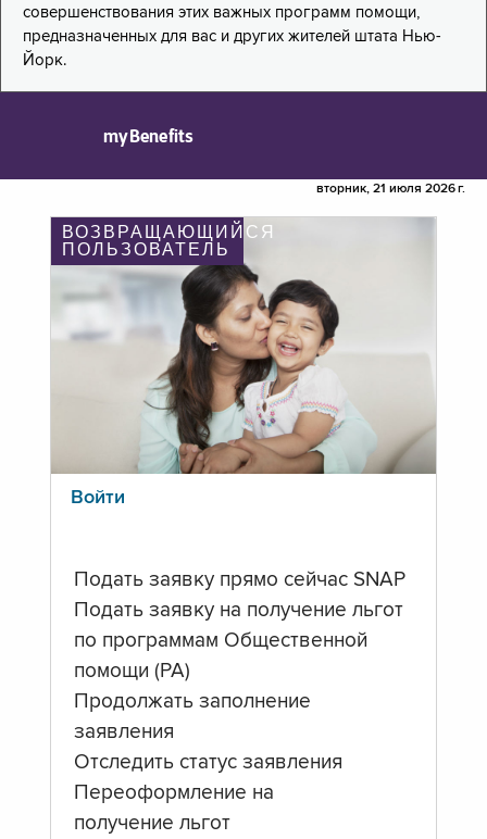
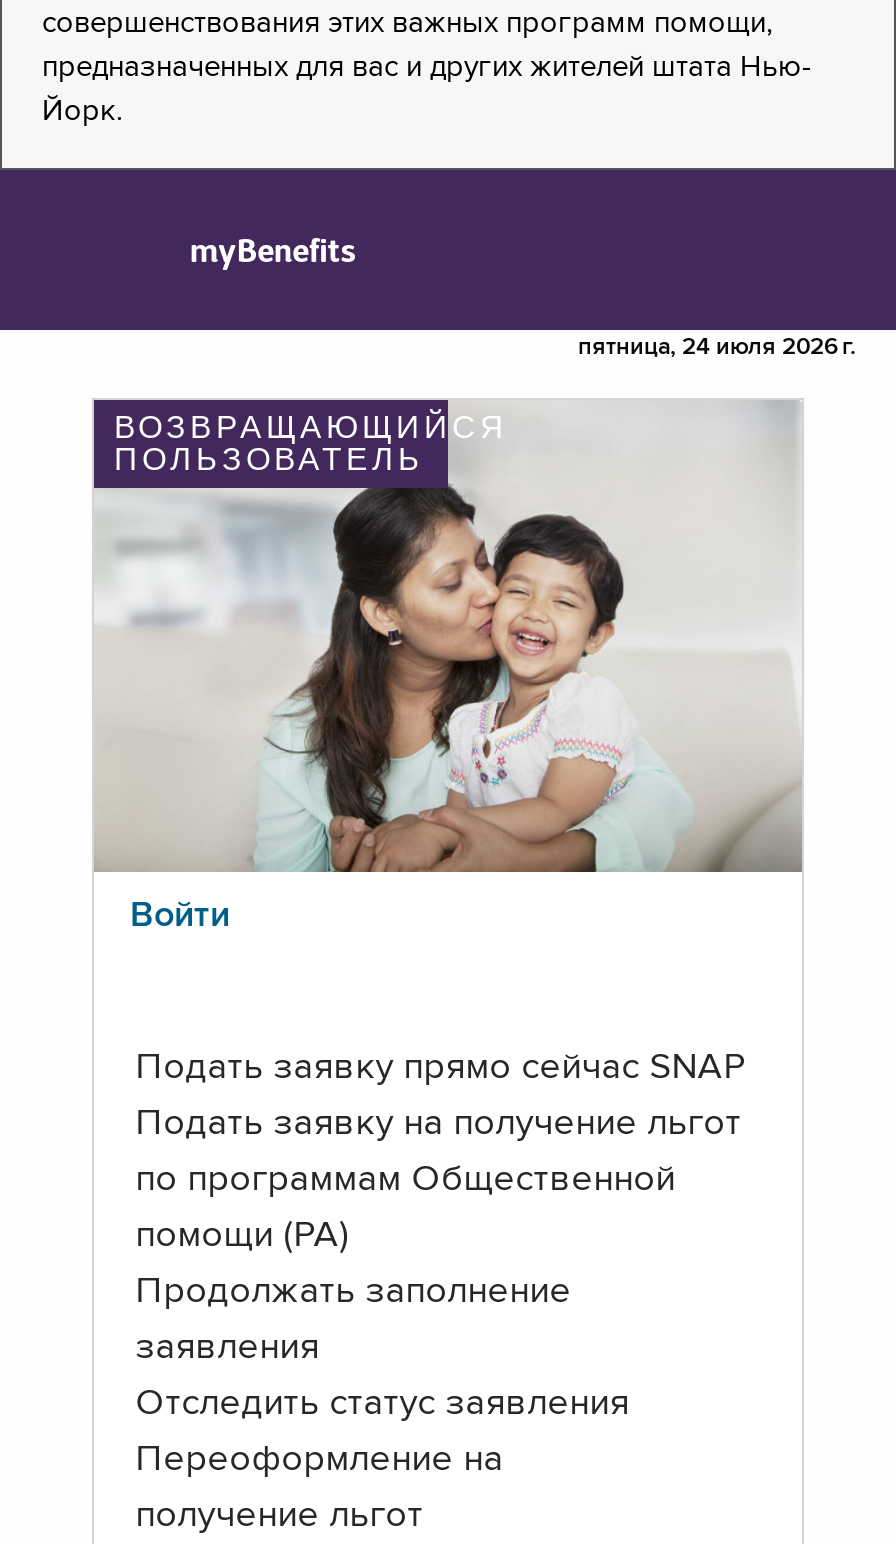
- вторник, 21 июля 2026 г.
+ пятница, 24 июля 2026 г.
